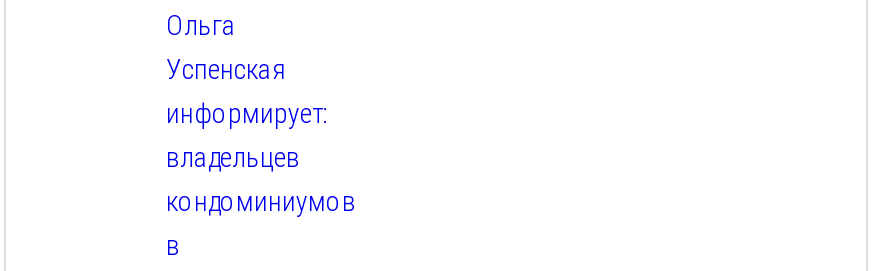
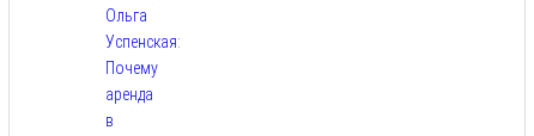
- Успенская
- информирует:
- владельцев
- кондоминиумов
+ Успенская:
+ Почему
+ аренда
